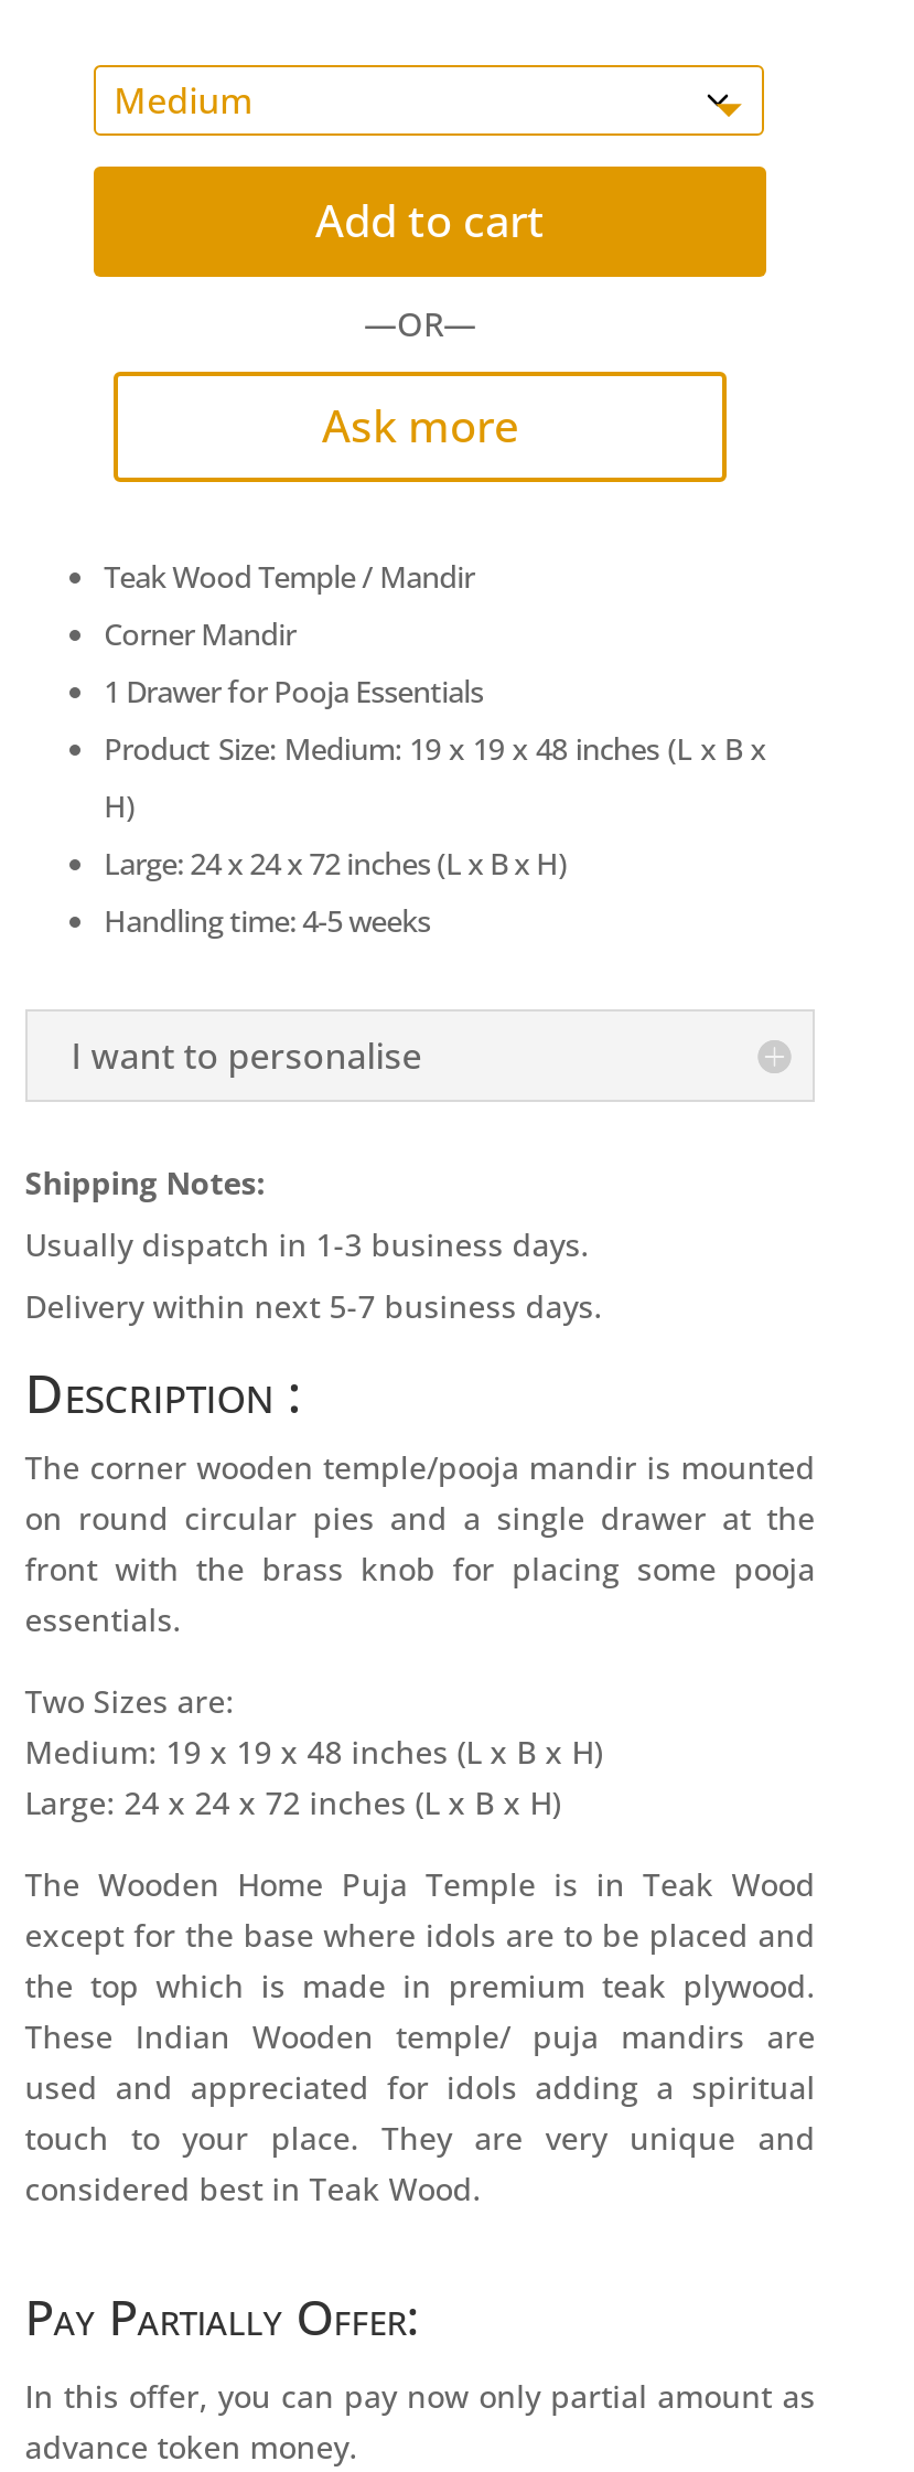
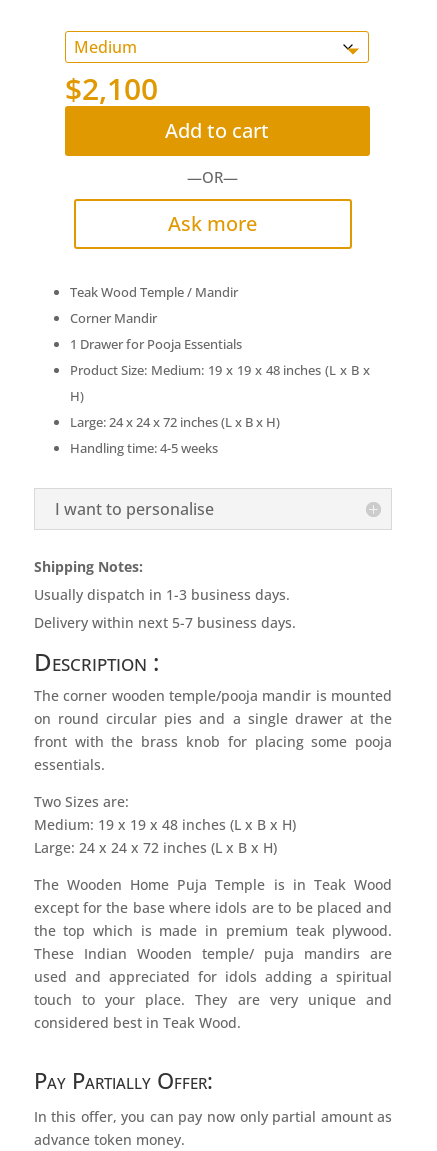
+ $2,100
